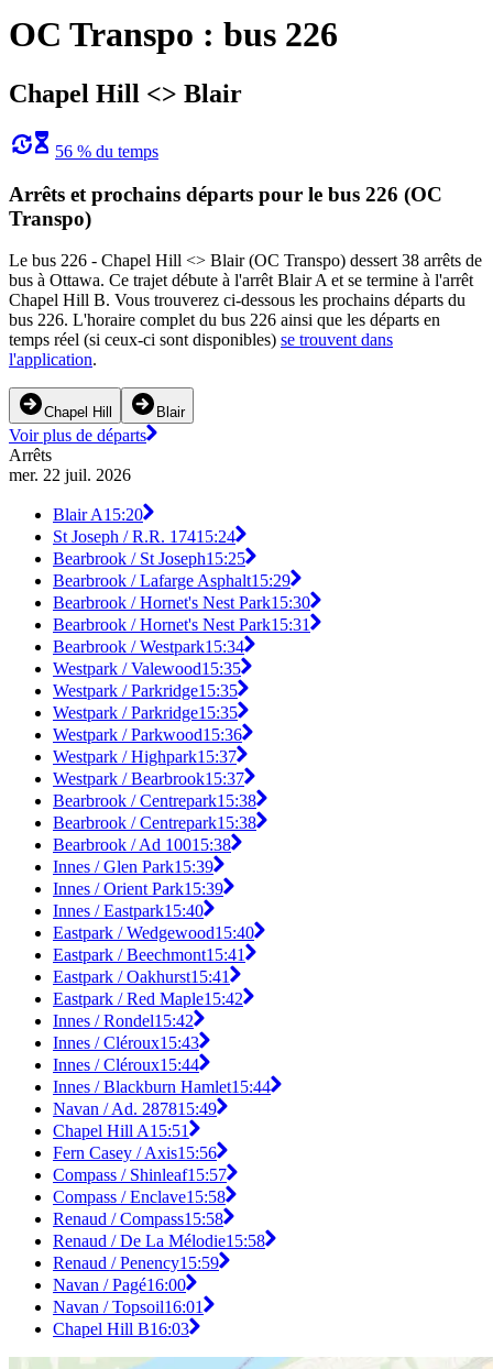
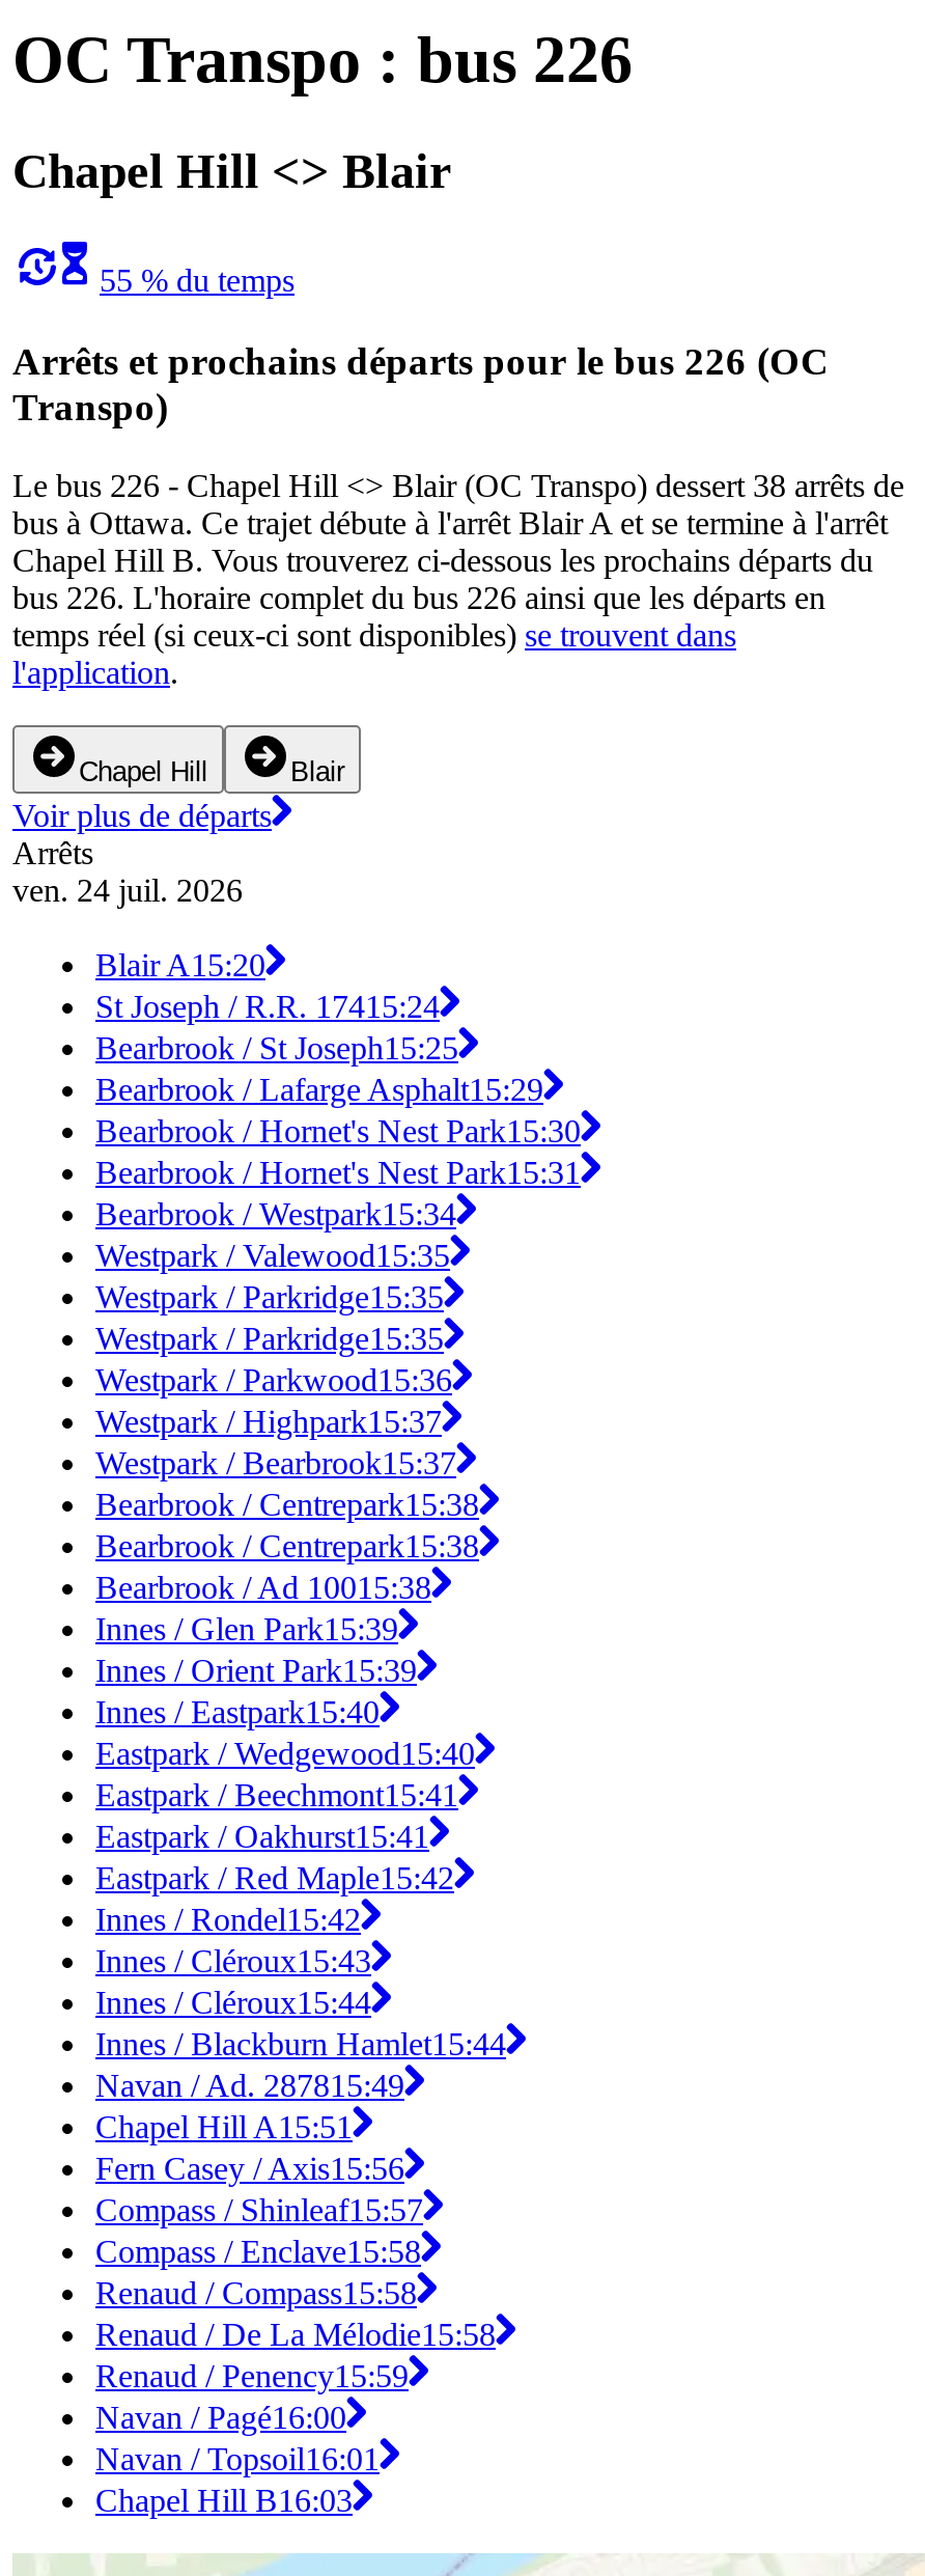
- 56 % du temps
+ 55 % du temps

- mer. 22 juil. 2026
+ ven. 24 juil. 2026
